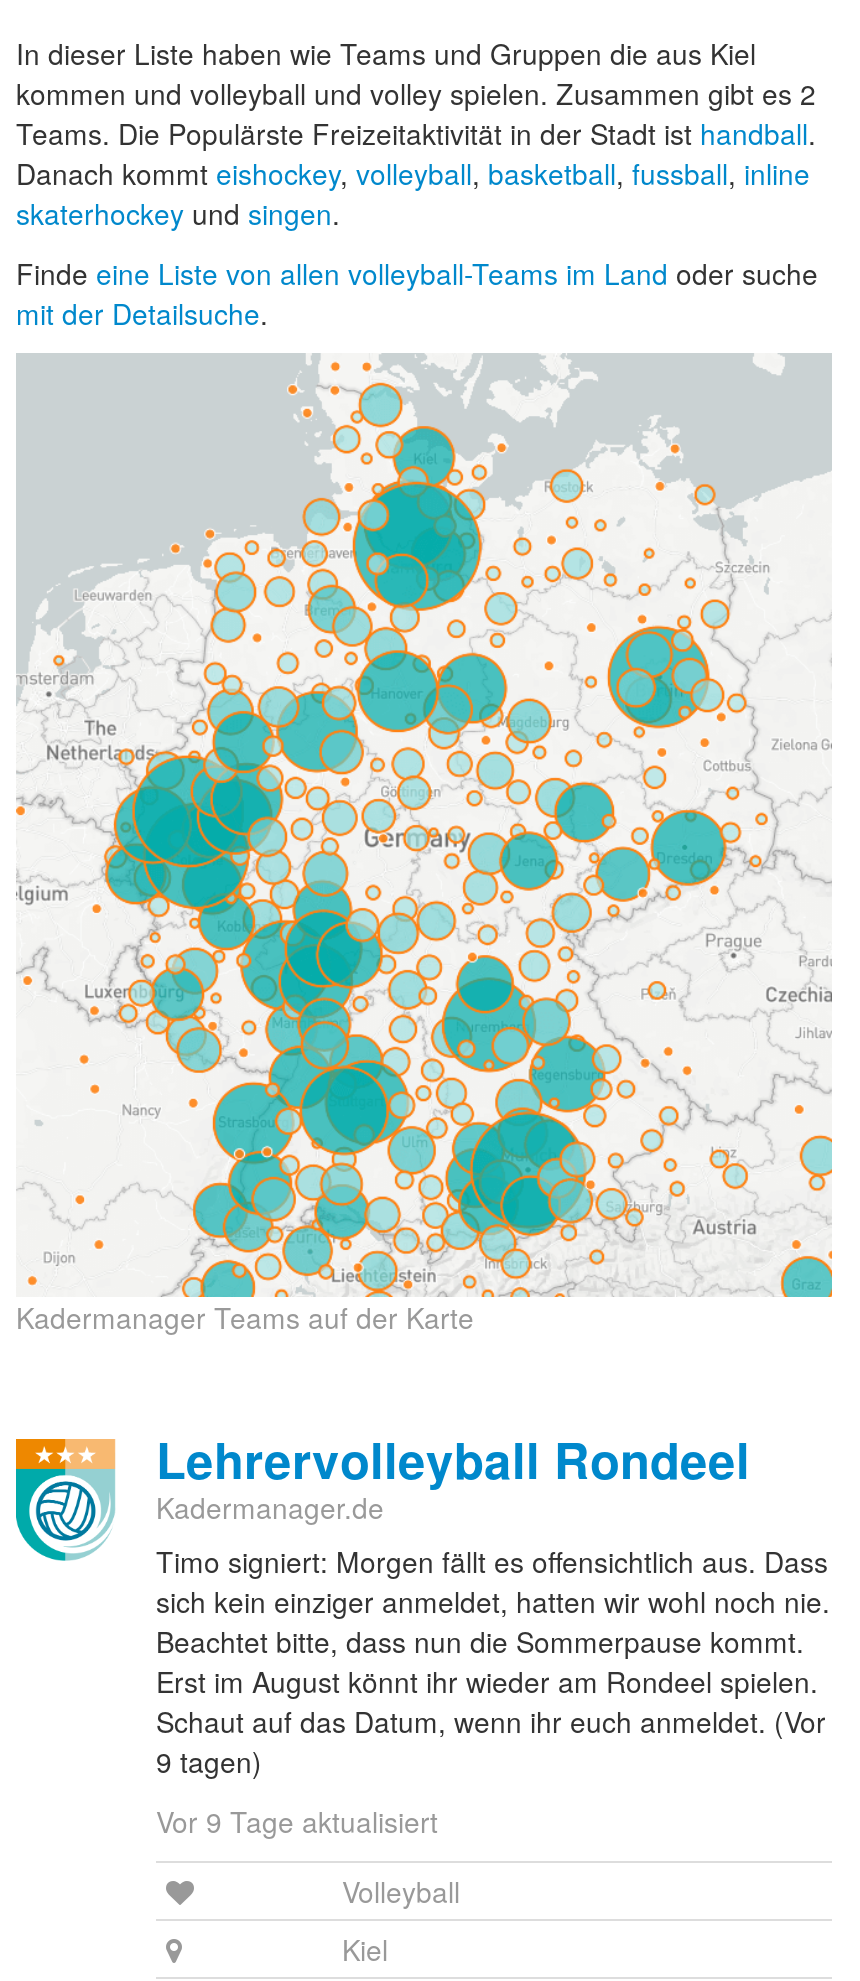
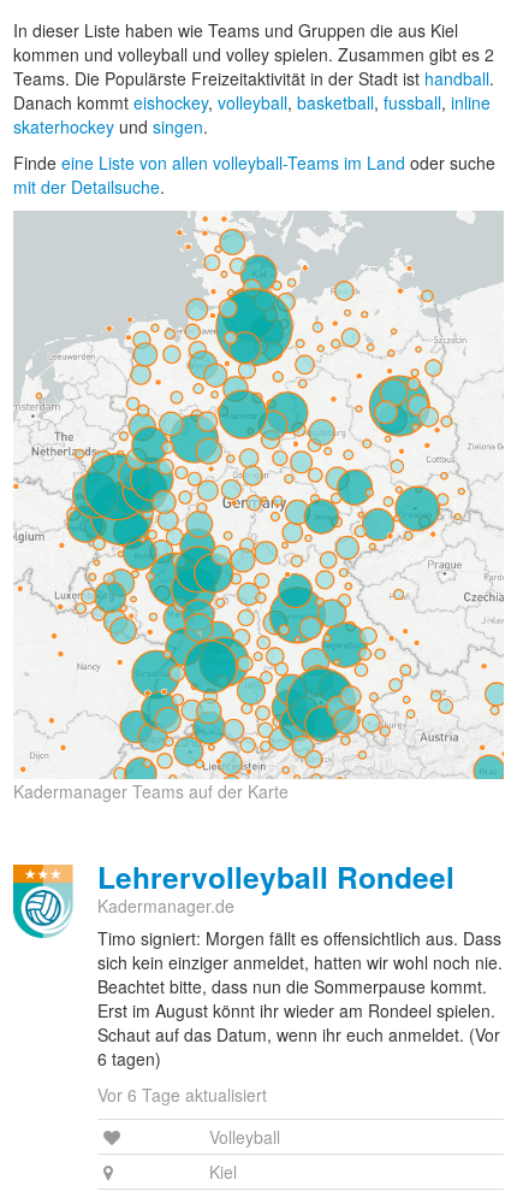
- 9 tagen)
+ 6 tagen)

- Vor 9 Tage aktualisiert
+ Vor 6 Tage aktualisiert
